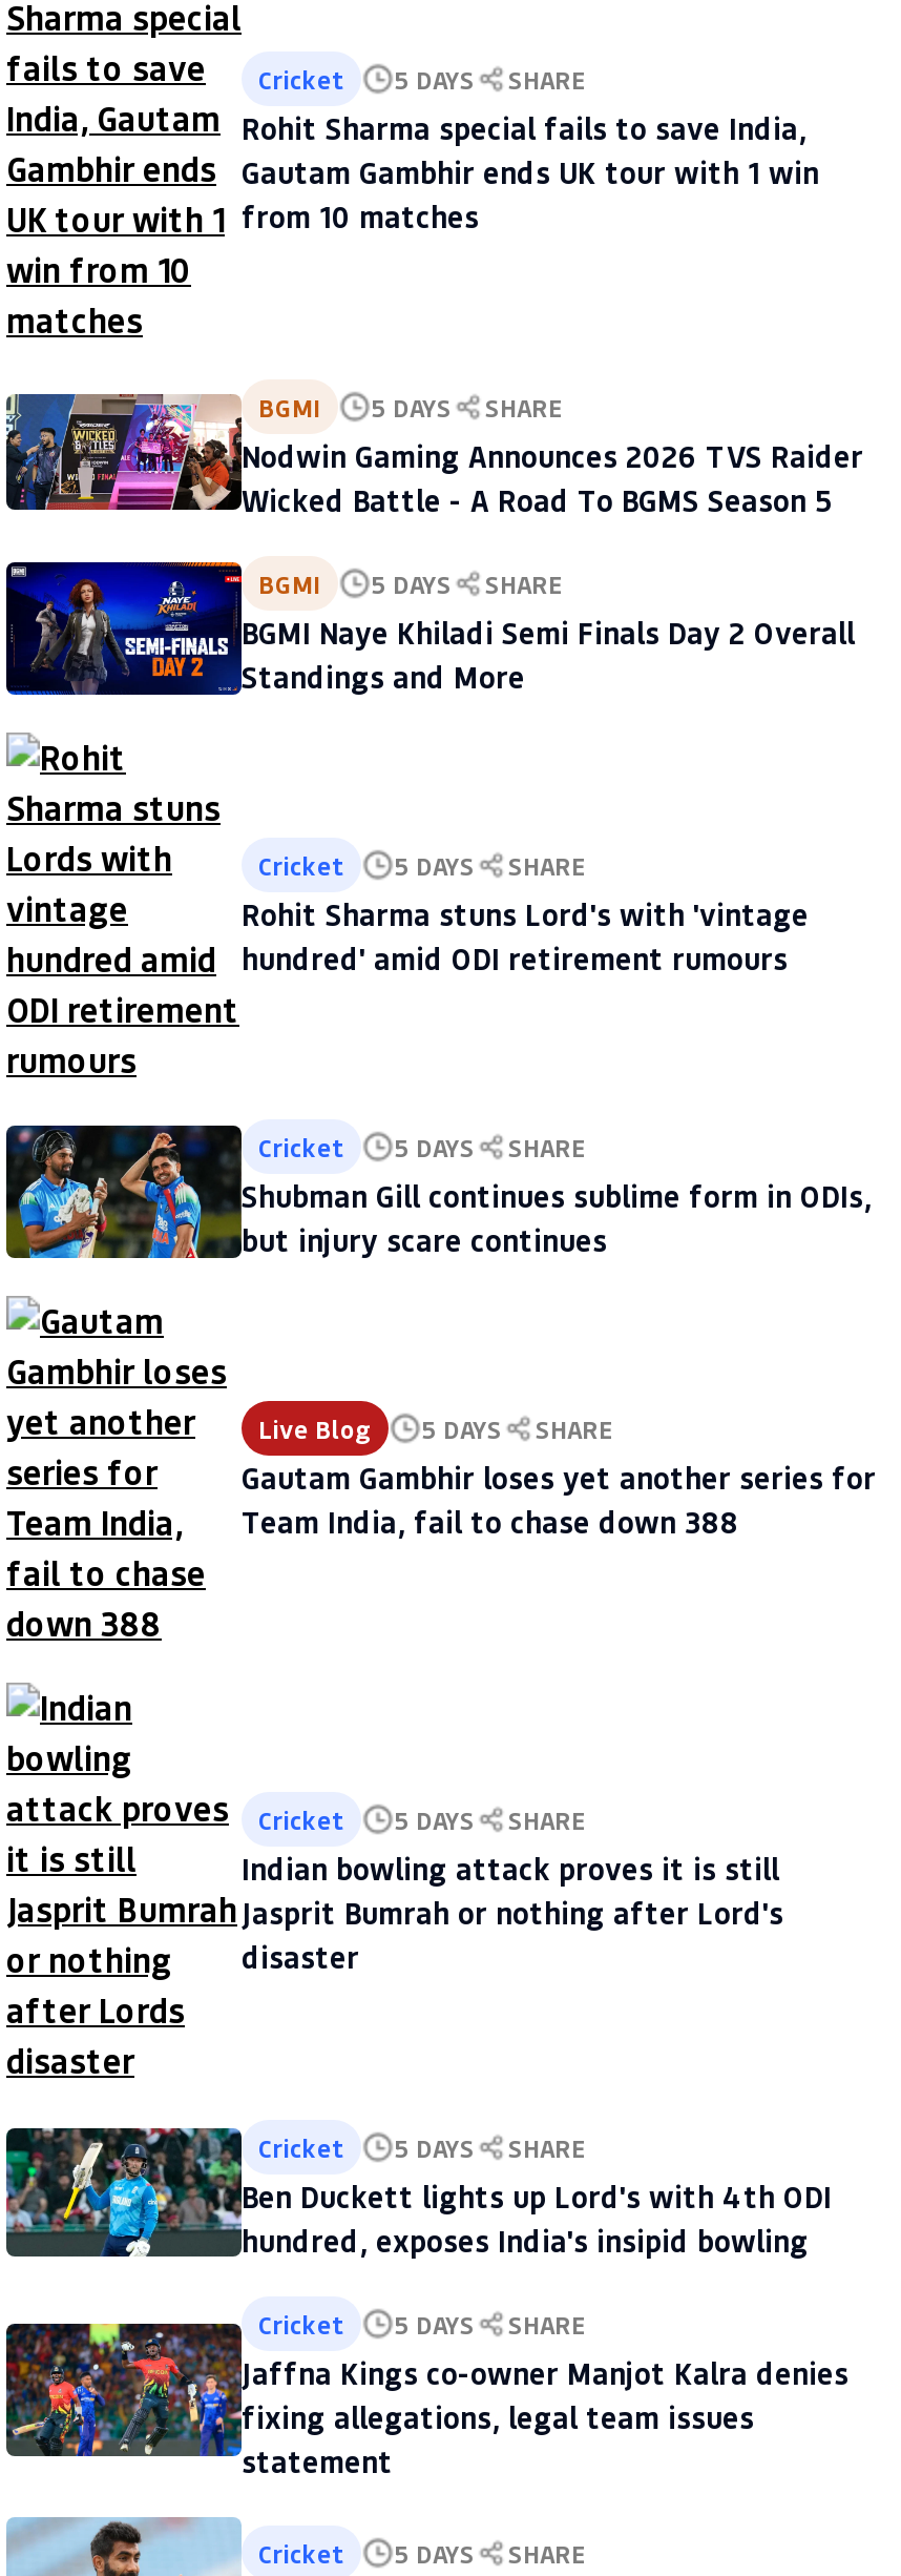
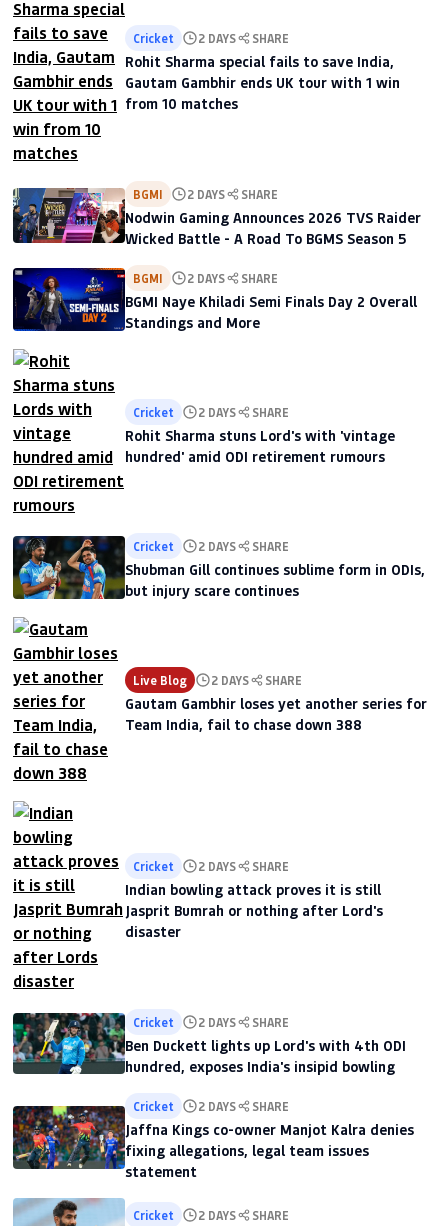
- Cricket 5 DAYS SHARE
+ Cricket 2 DAYS SHARE

- BGMI 5 DAYS SHARE
+ BGMI 2 DAYS SHARE

- BGMI 5 DAYS SHARE
+ BGMI 2 DAYS SHARE

- Cricket 5 DAYS SHARE
+ Cricket 2 DAYS SHARE

- Cricket 5 DAYS SHARE
+ Cricket 2 DAYS SHARE

- Live Blog 5 DAYS SHARE
+ Live Blog 2 DAYS SHARE

- Cricket 5 DAYS SHARE
+ Cricket 2 DAYS SHARE

- Cricket 5 DAYS SHARE
+ Cricket 2 DAYS SHARE

- Cricket 5 DAYS SHARE
+ Cricket 2 DAYS SHARE

- Cricket 5 DAYS SHARE
+ Cricket 2 DAYS SHARE
